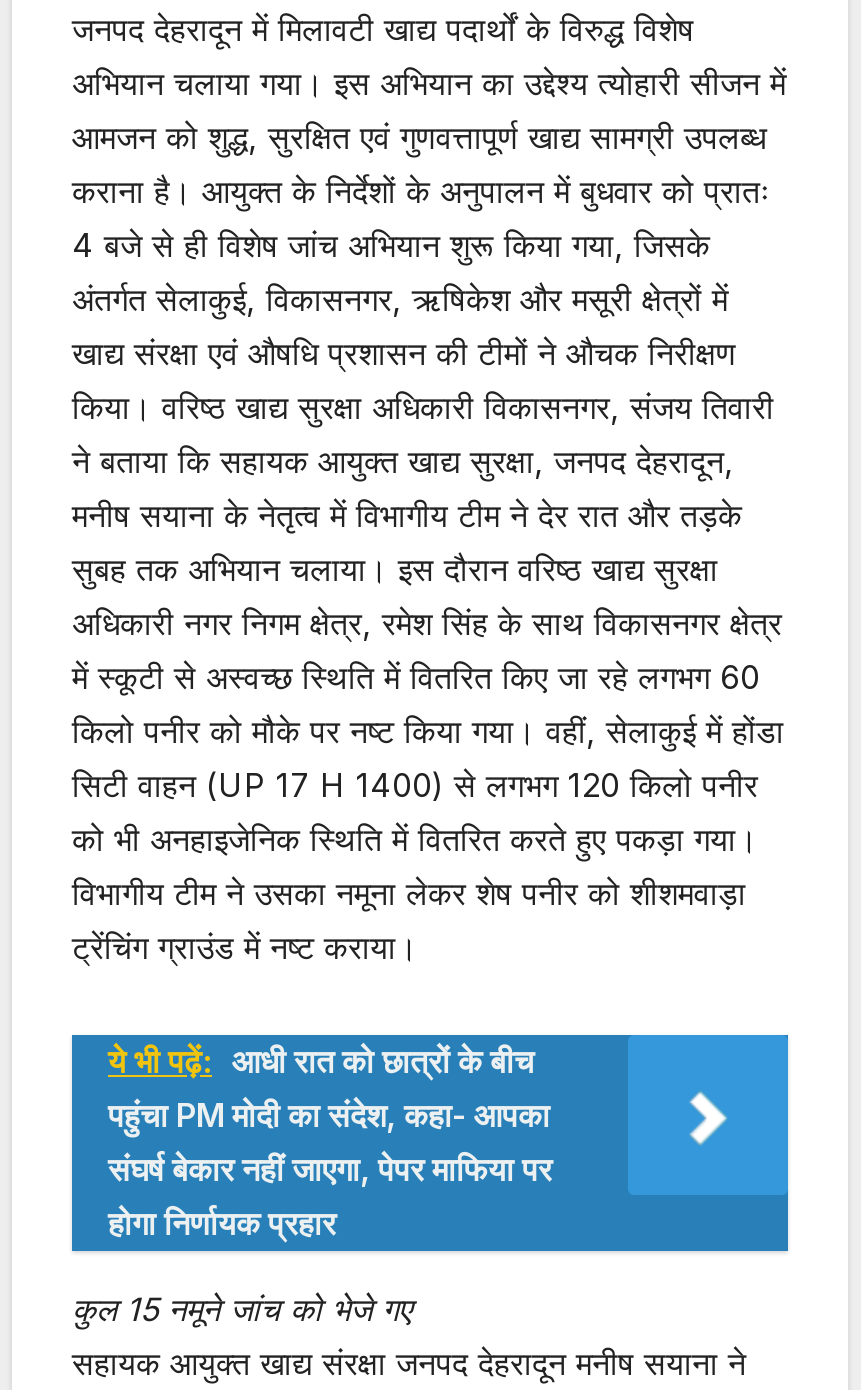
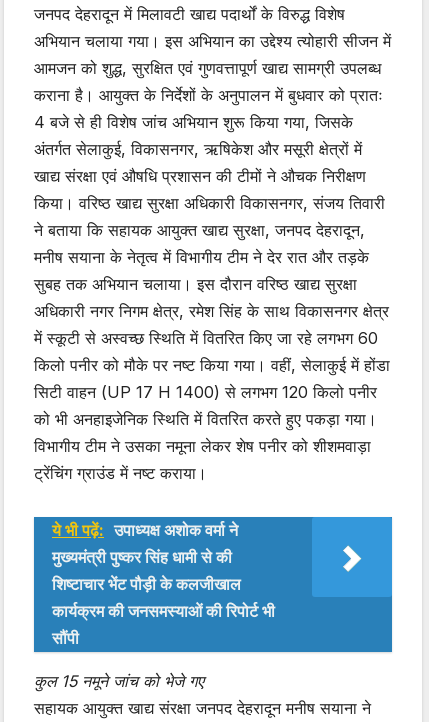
- ये भी पढ़ें: आधी रात को छात्रों के बीच
- पहुंचा PM मोदी का संदेश, कहा- आपका
- संघर्ष बेकार नहीं जाएगा, पेपर माफिया पर
- होगा निर्णायक प्रहार
+ ये भी पढ़ें: उपाध्यक्ष अशोक वर्मा ने
+ मुख्यमंत्री पुष्कर सिंह धामी से की
+ शिष्टाचार भेंट पौड़ी के कलजीखाल
+ कार्यक्रम की जनसमस्याओं की रिपोर्ट भी
+ सौंपी
